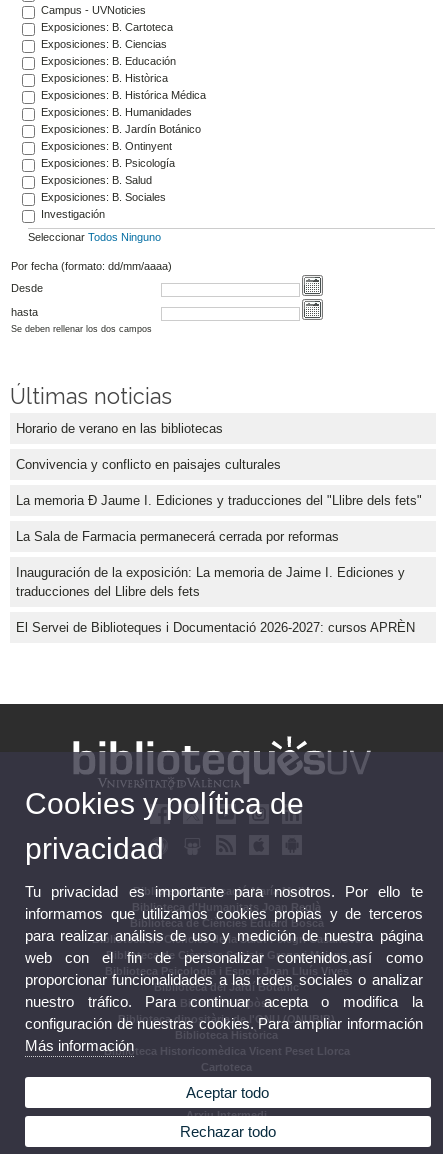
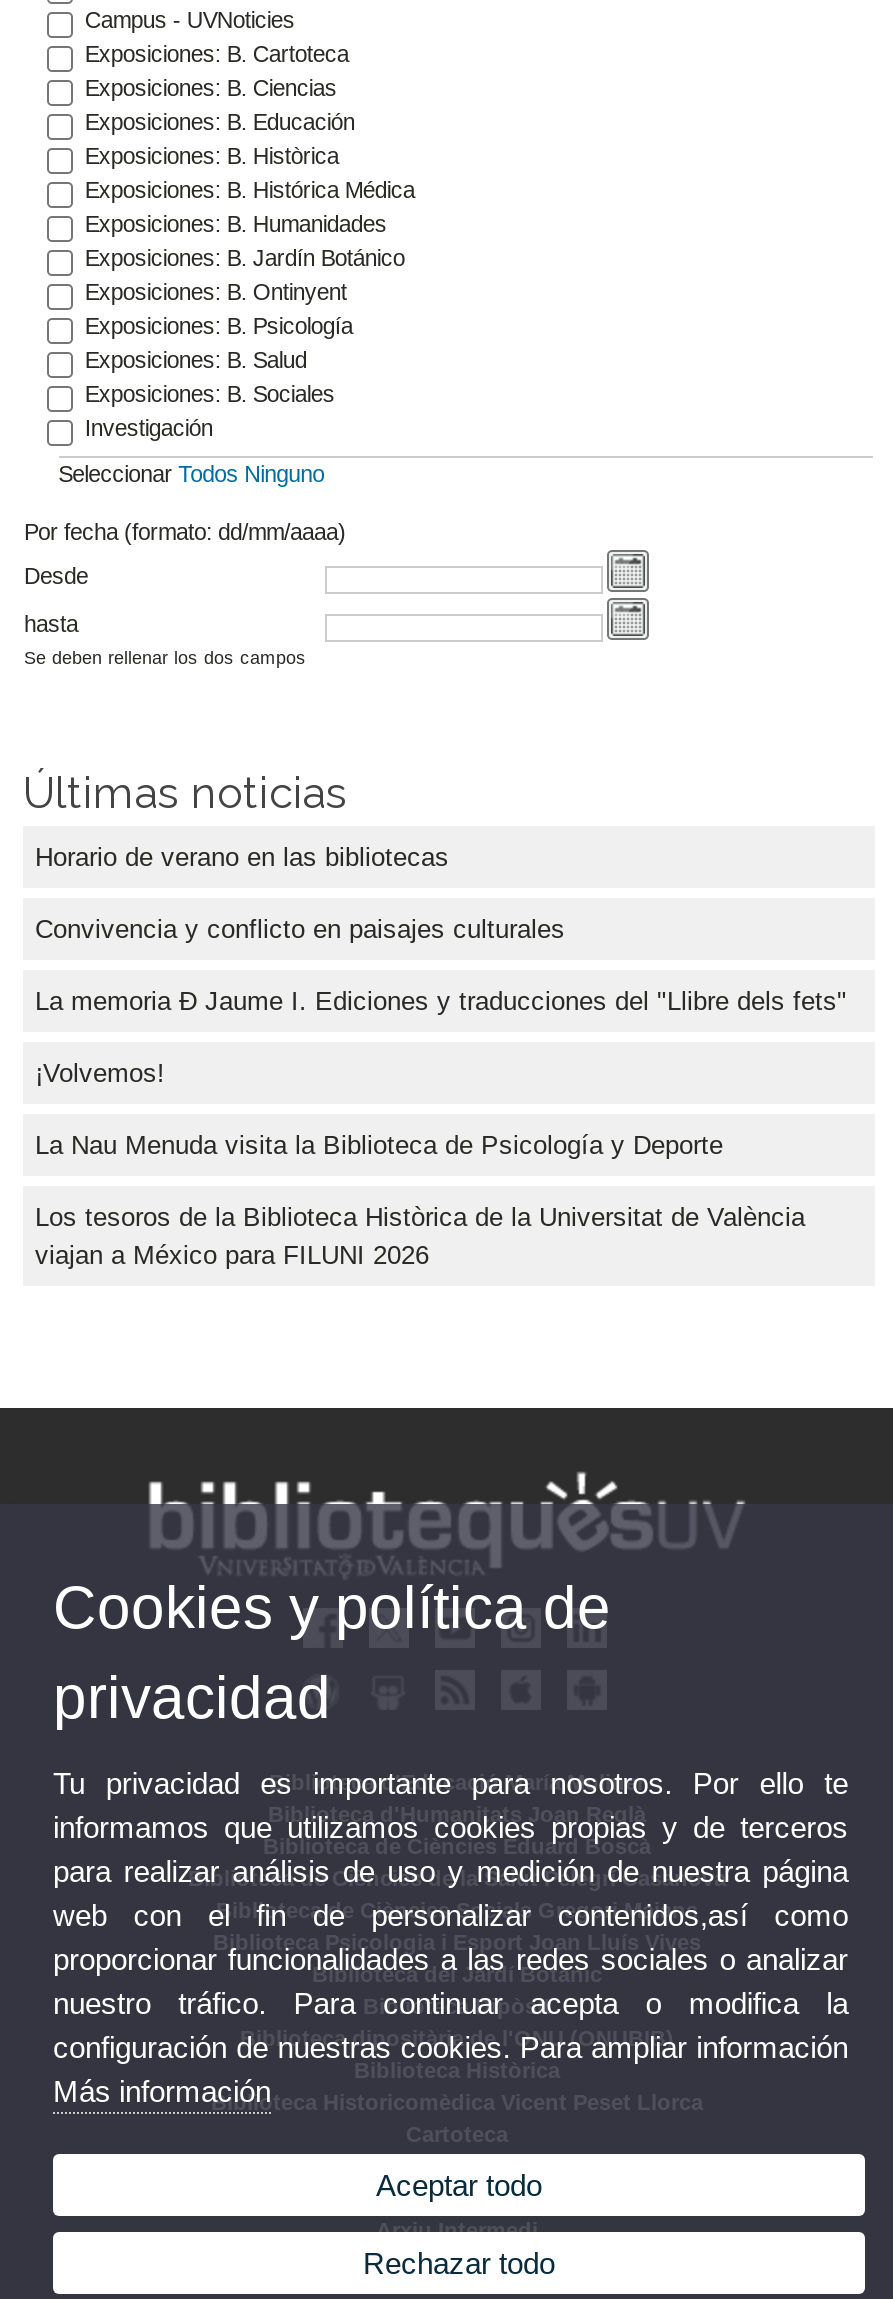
- La Sala de Farmacia permanecerá cerrada por reformas
+ ¡Volvemos!

- Inauguración de la exposición: La memoria de Jaime I. Ediciones y
- traducciones del Llibre dels fets
+ La Nau Menuda visita la Biblioteca de Psicología y Deporte

- El Servei de Biblioteques i Documentació 2026-2027: cursos APRÈN
+ Los tesoros de la Biblioteca Històrica de la Universitat de València
+ viajan a México para FILUNI 2026
